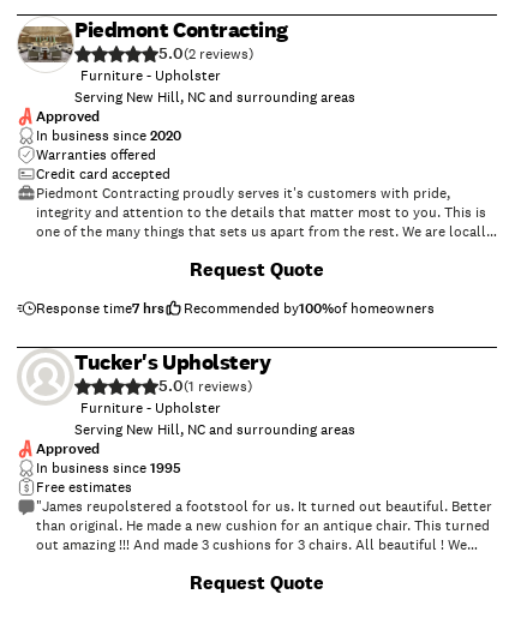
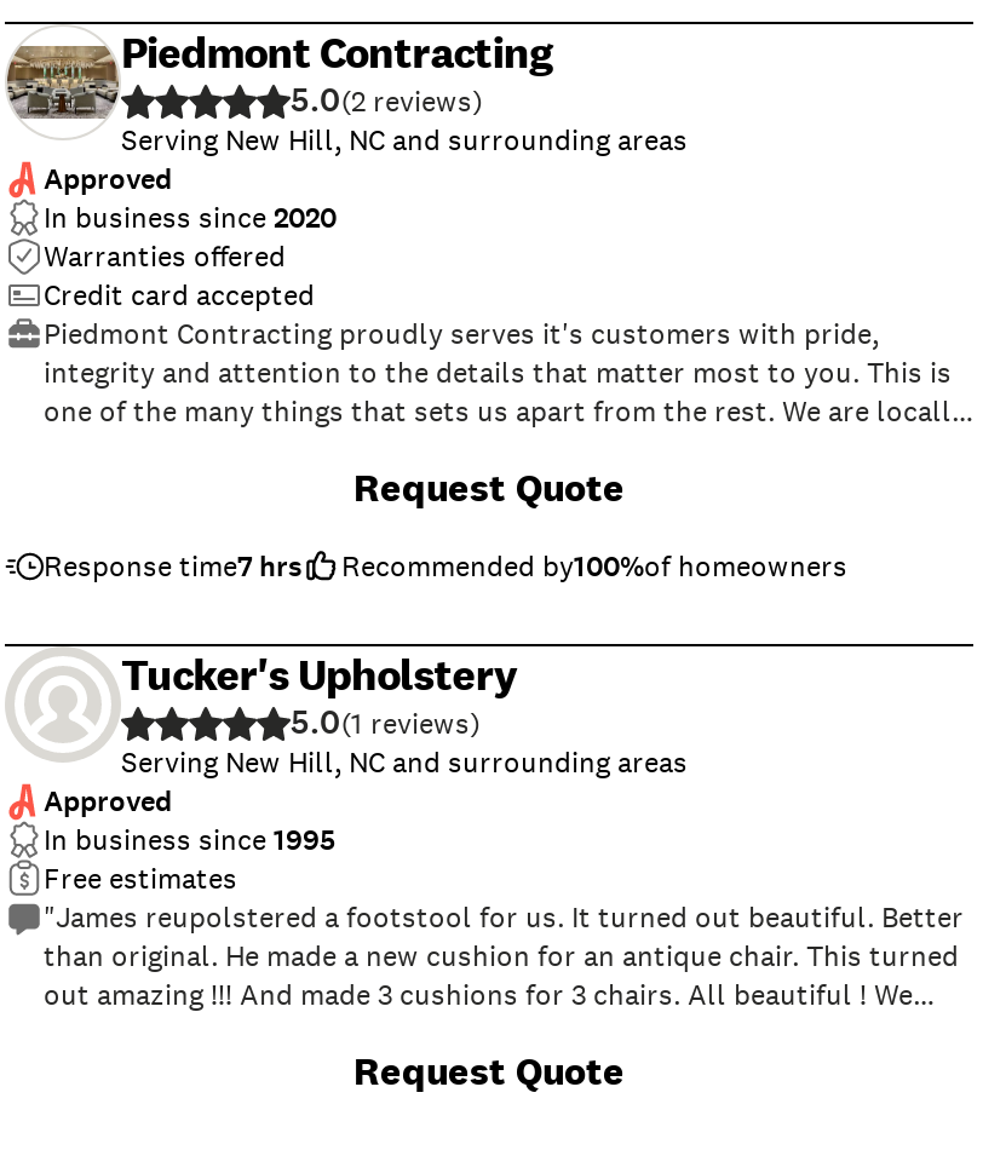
- Furniture - Upholster

- Furniture - Upholster
